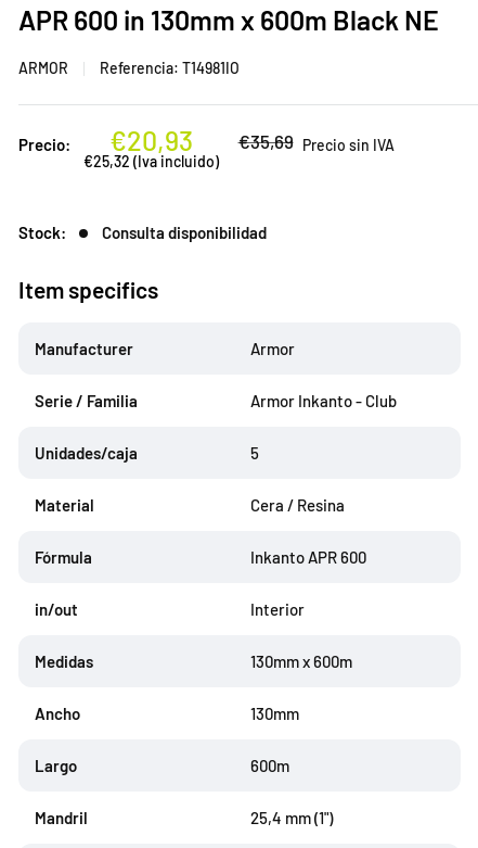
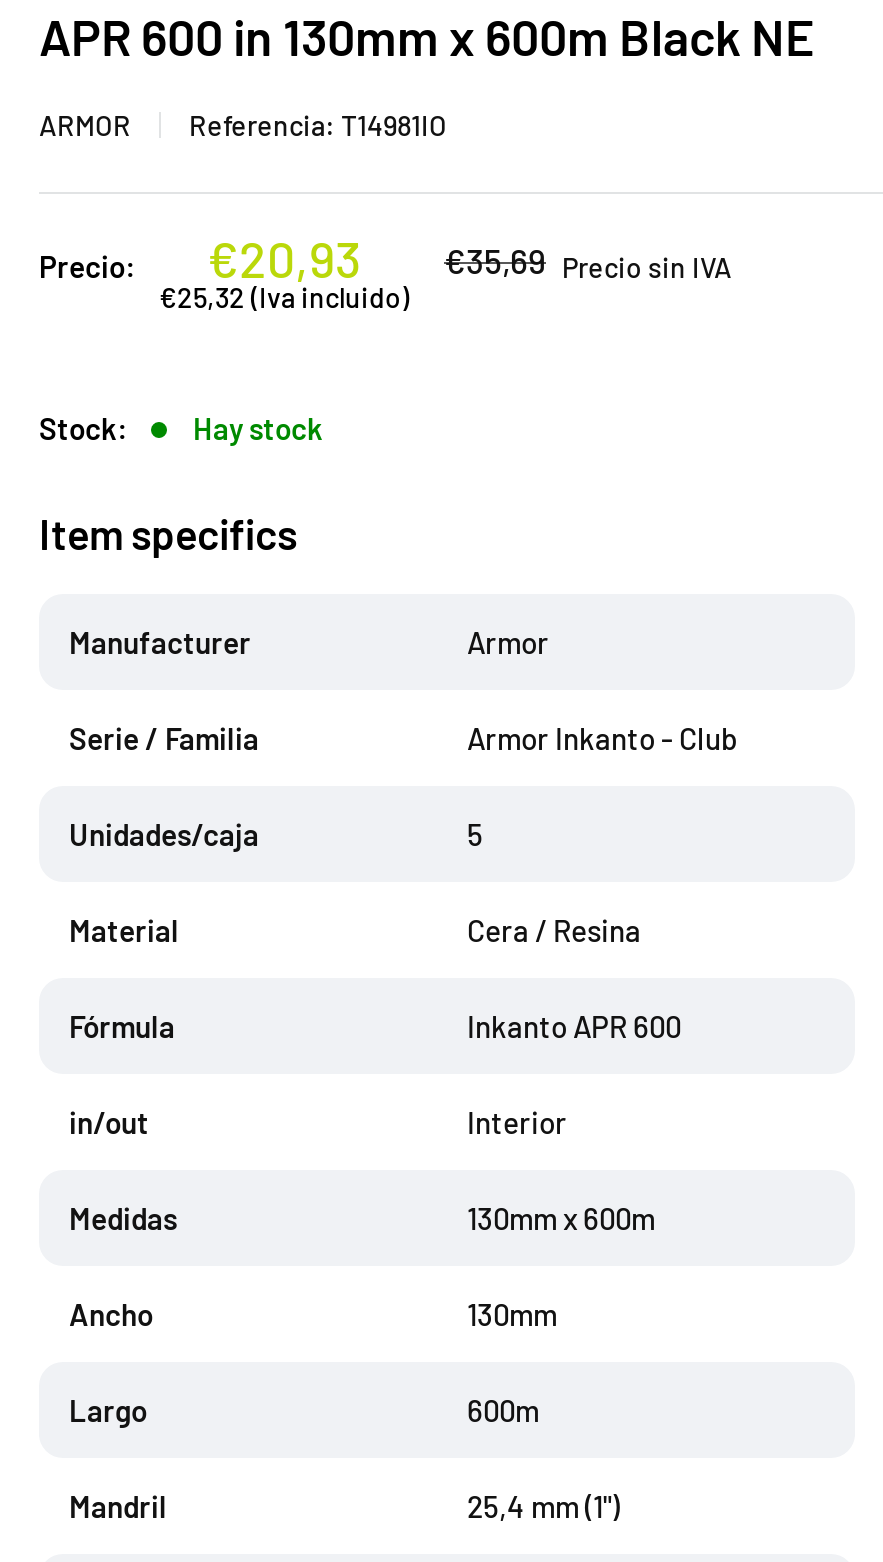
- Consulta disponibilidad
+ Hay stock
